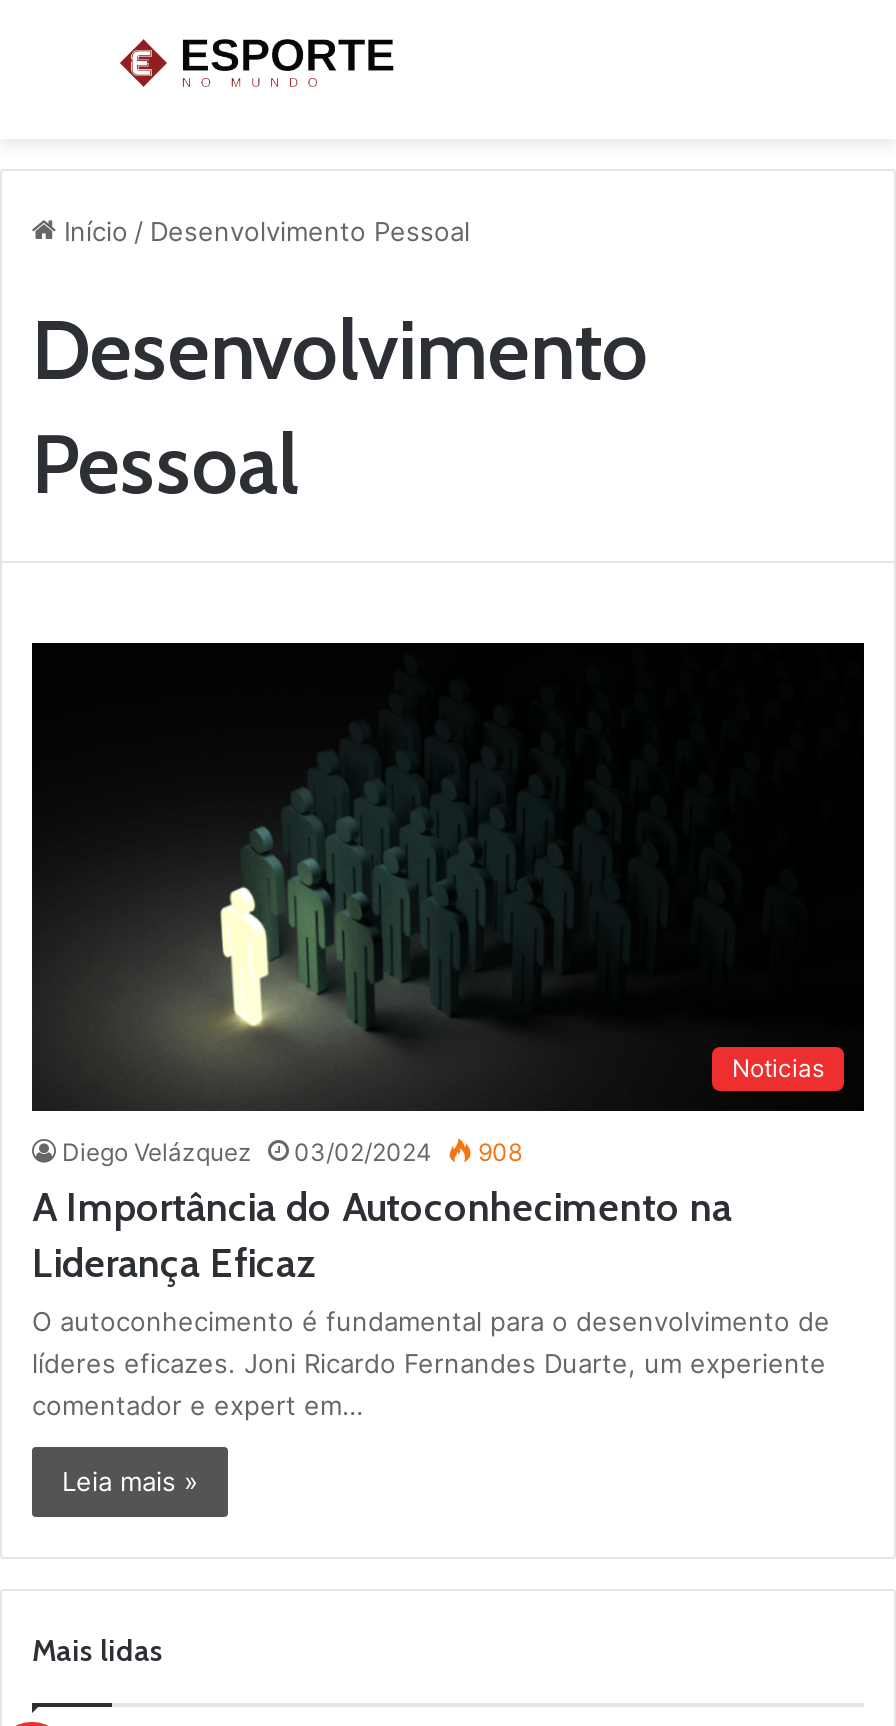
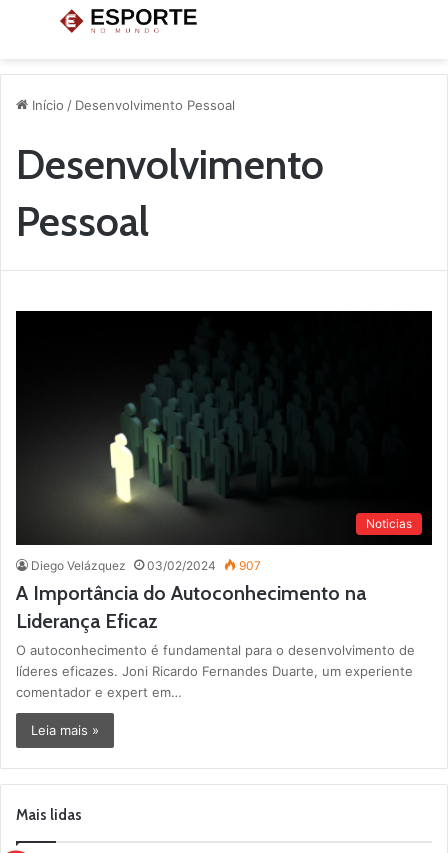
- Diego Velázquez 03/02/2024 908
+ Diego Velázquez 03/02/2024 907
